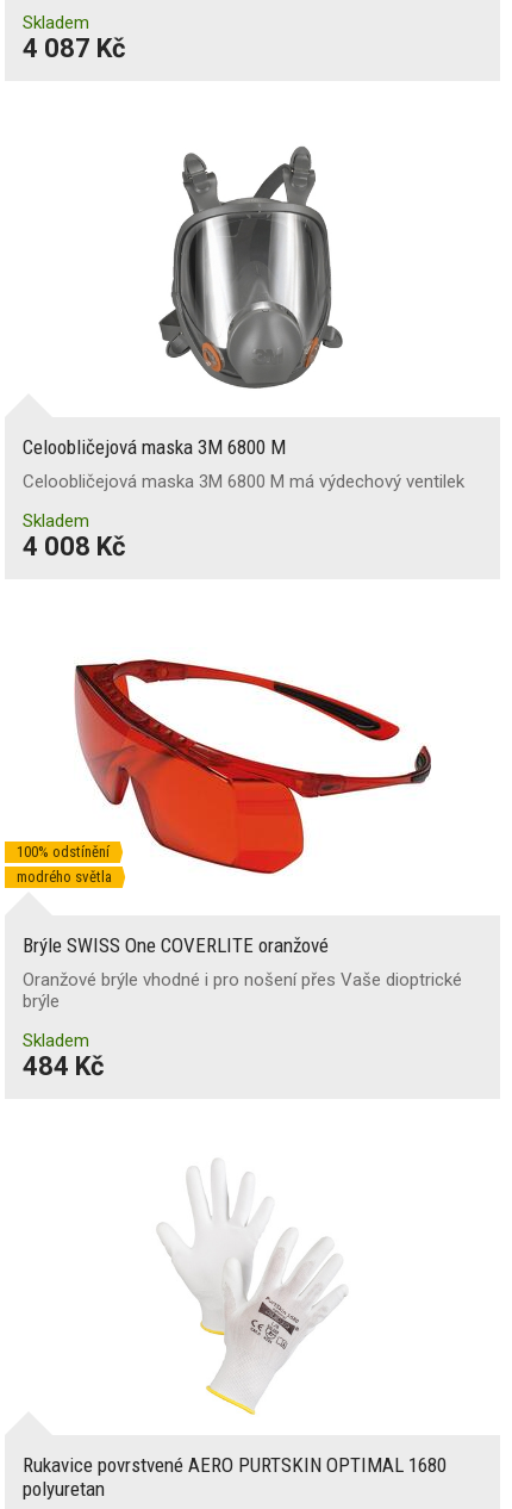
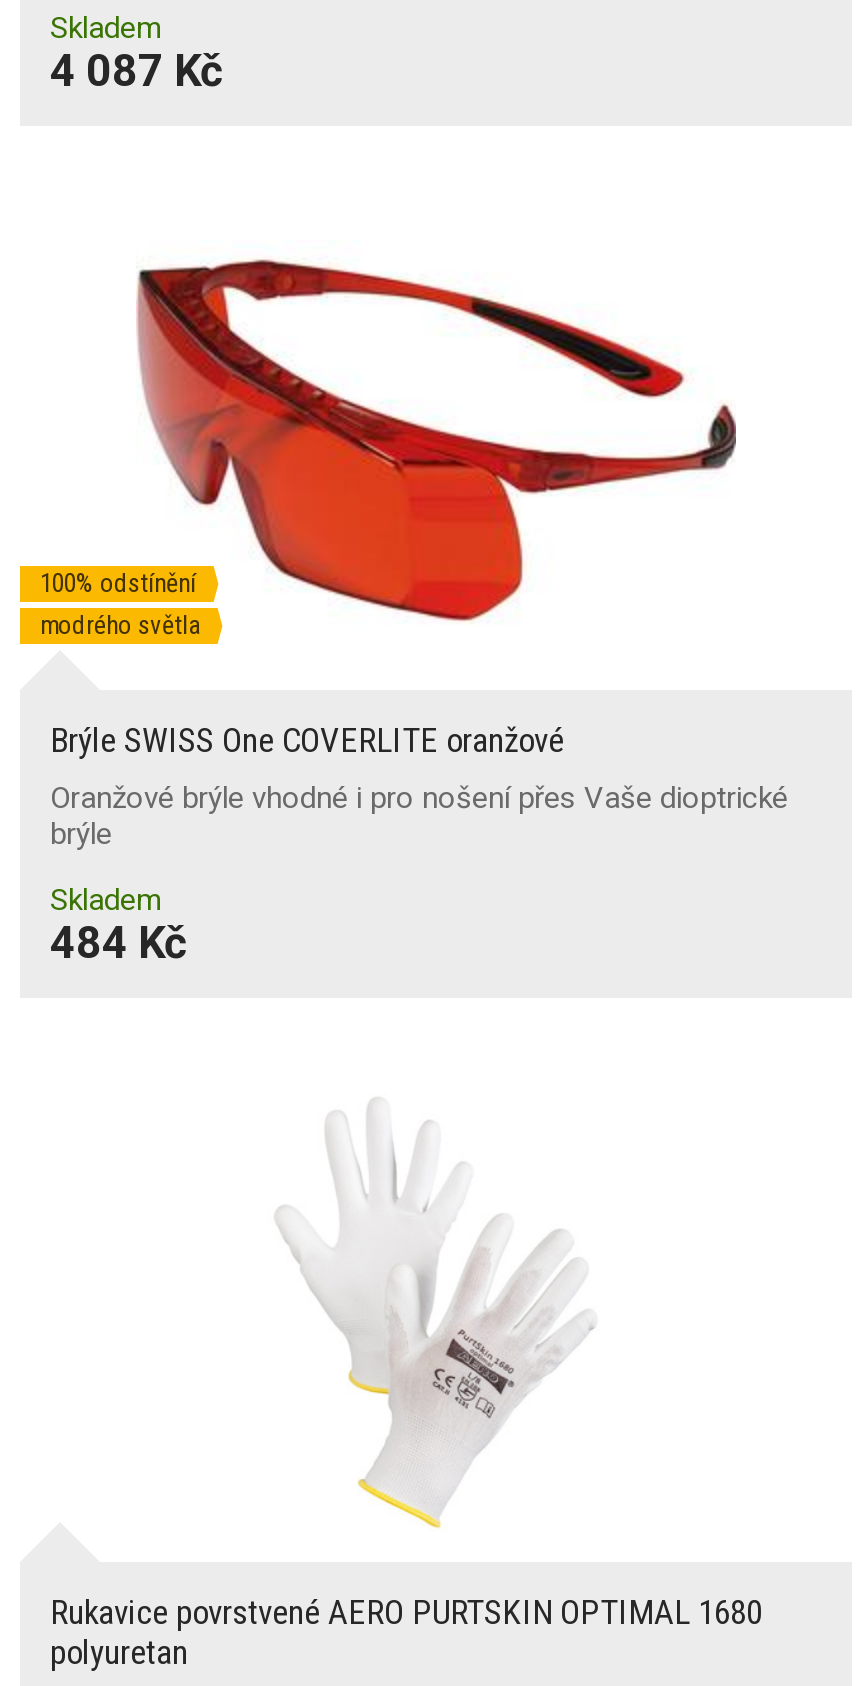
- [image]
- Celoobličejová maska 3M 6800 M
- Celoobličejová maska 3M 6800 M má výdechový ventilek
- Skladem
- 4 008 Kč
